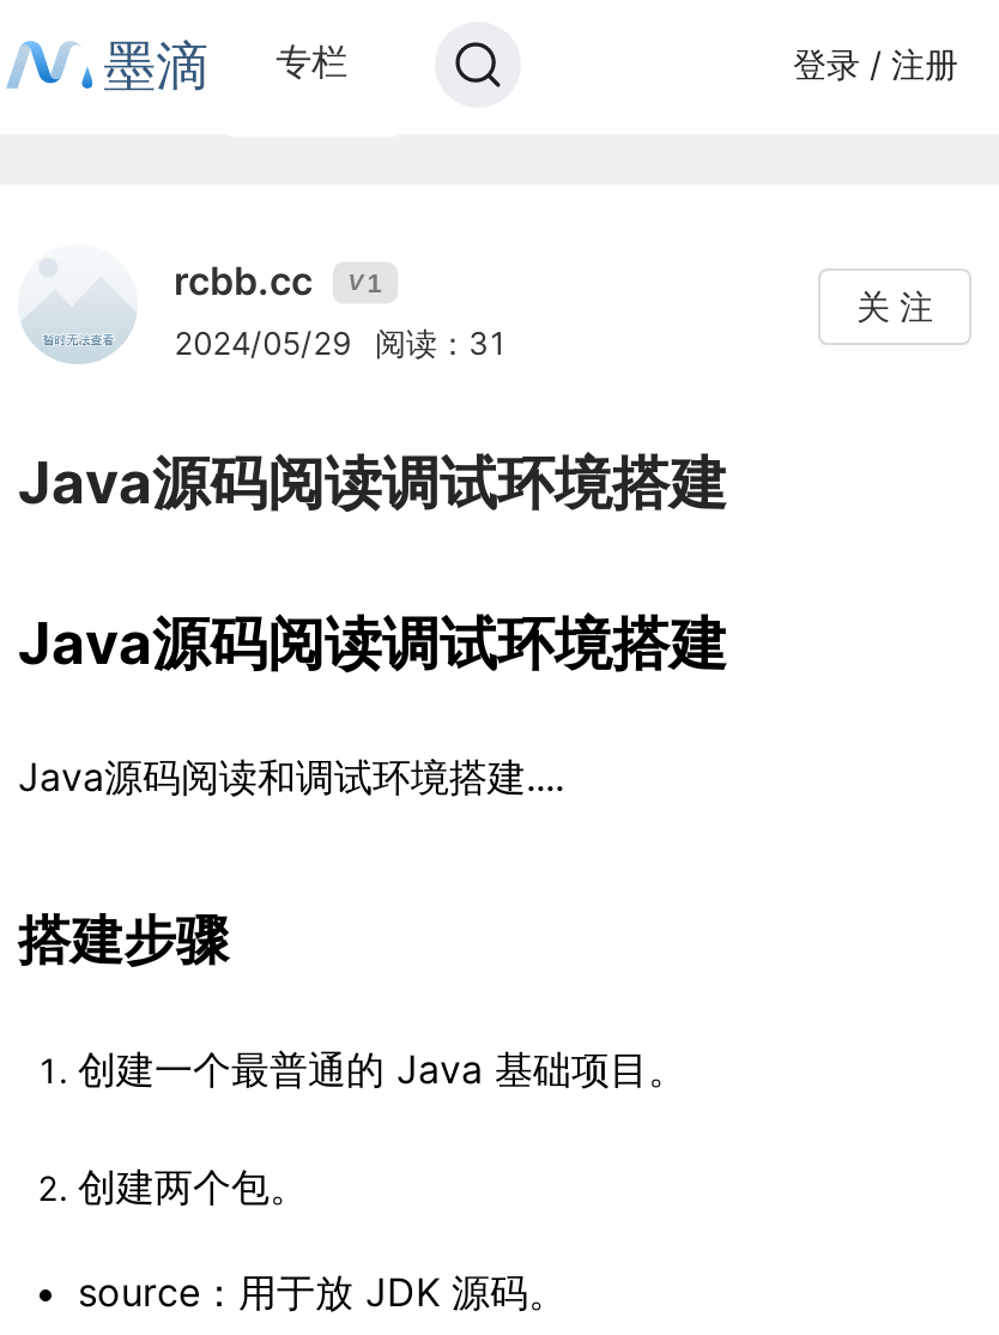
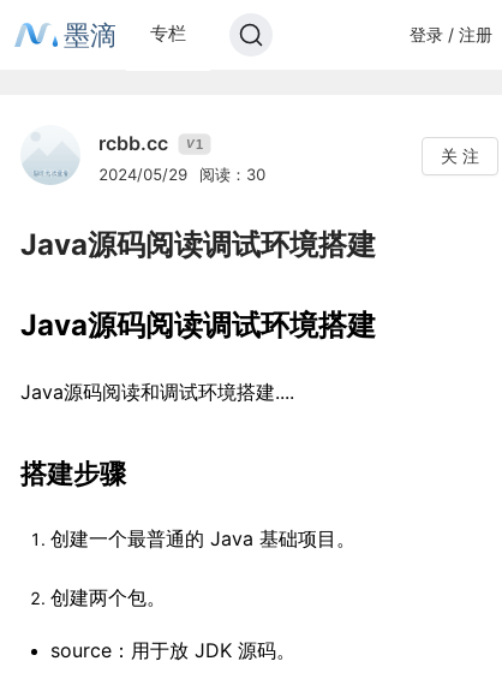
- 2024/05/29 阅读：31
+ 2024/05/29 阅读：30
